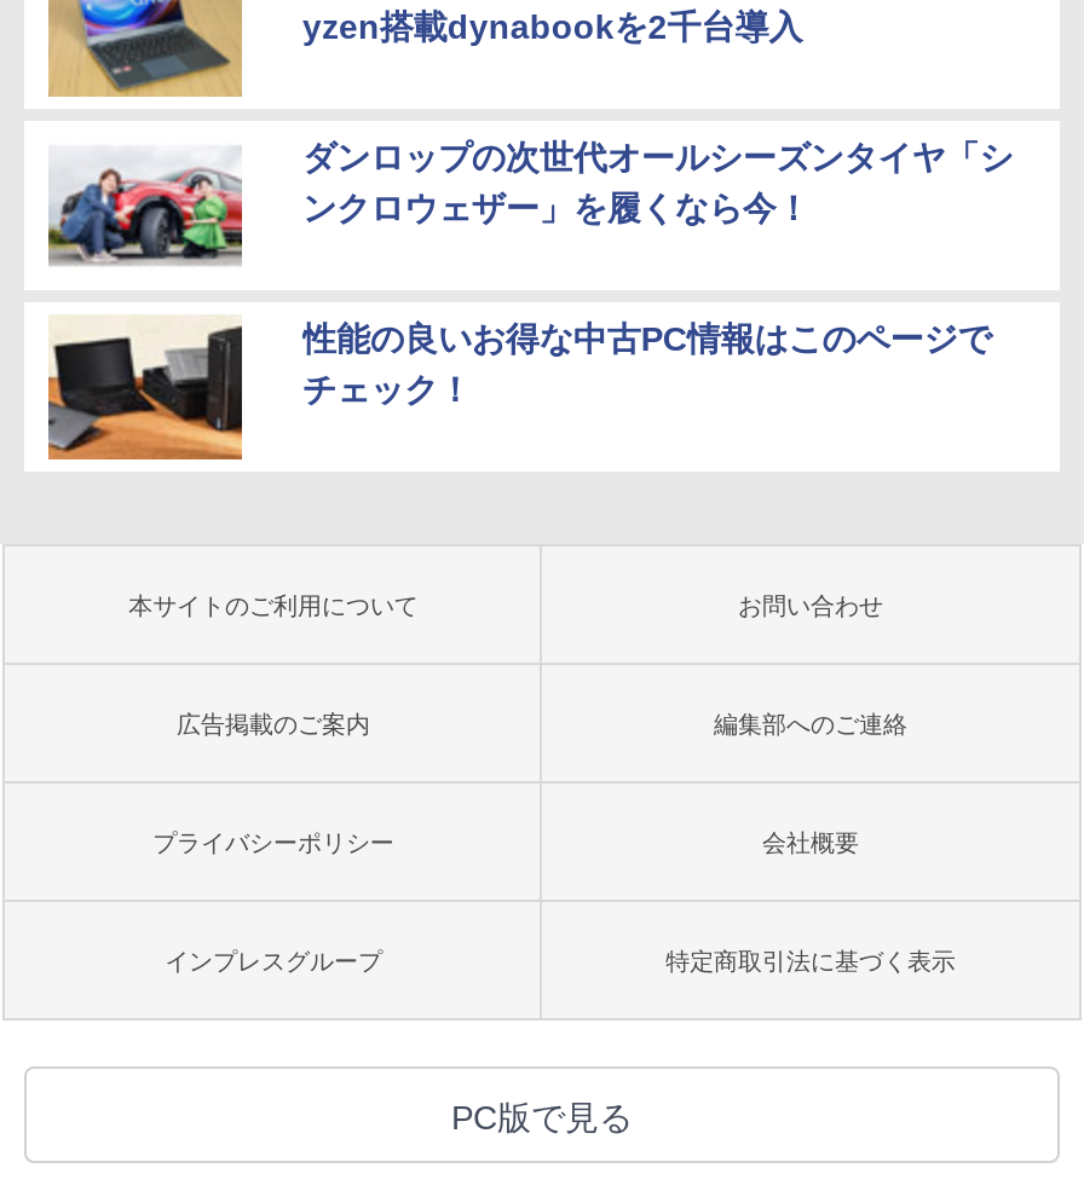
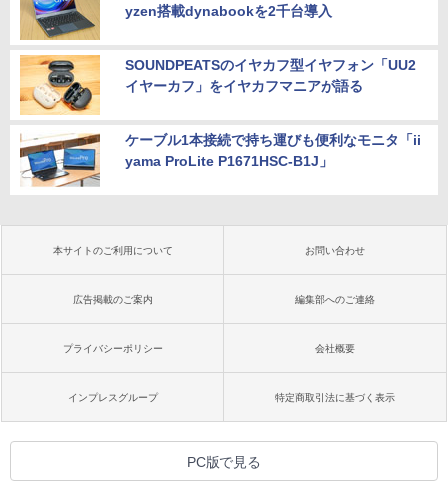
- [image]
- ダンロップの次世代オールシーズンタイヤ「シ
- ンクロウェザー」を履くなら今！
+ [image]
+ SOUNDPEATSのイヤカフ型イヤフォン「UU2
+ イヤーカフ」をイヤカフマニアが語る

- [image]
- 性能の良いお得な中古PC情報はこのページで
- チェック！
+ [image]
+ ケーブル1本接続で持ち運びも便利なモニタ「ii
+ yama ProLite P1671HSC-B1J」
